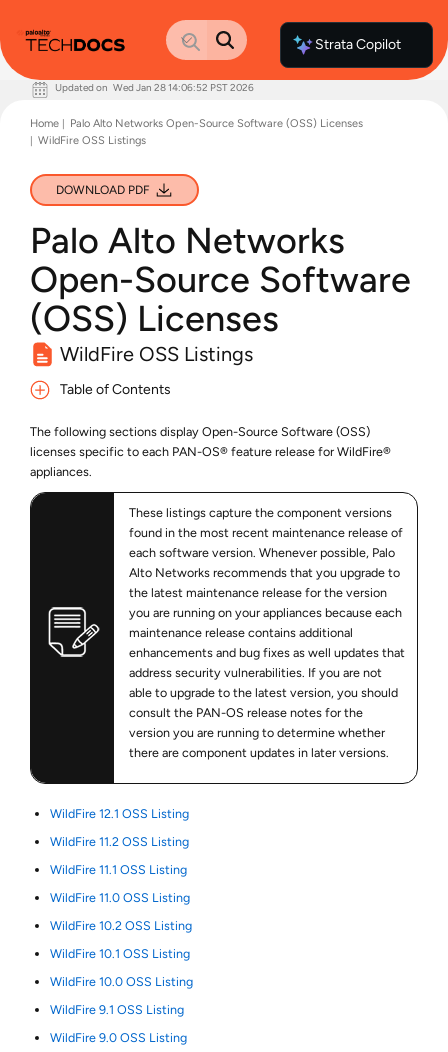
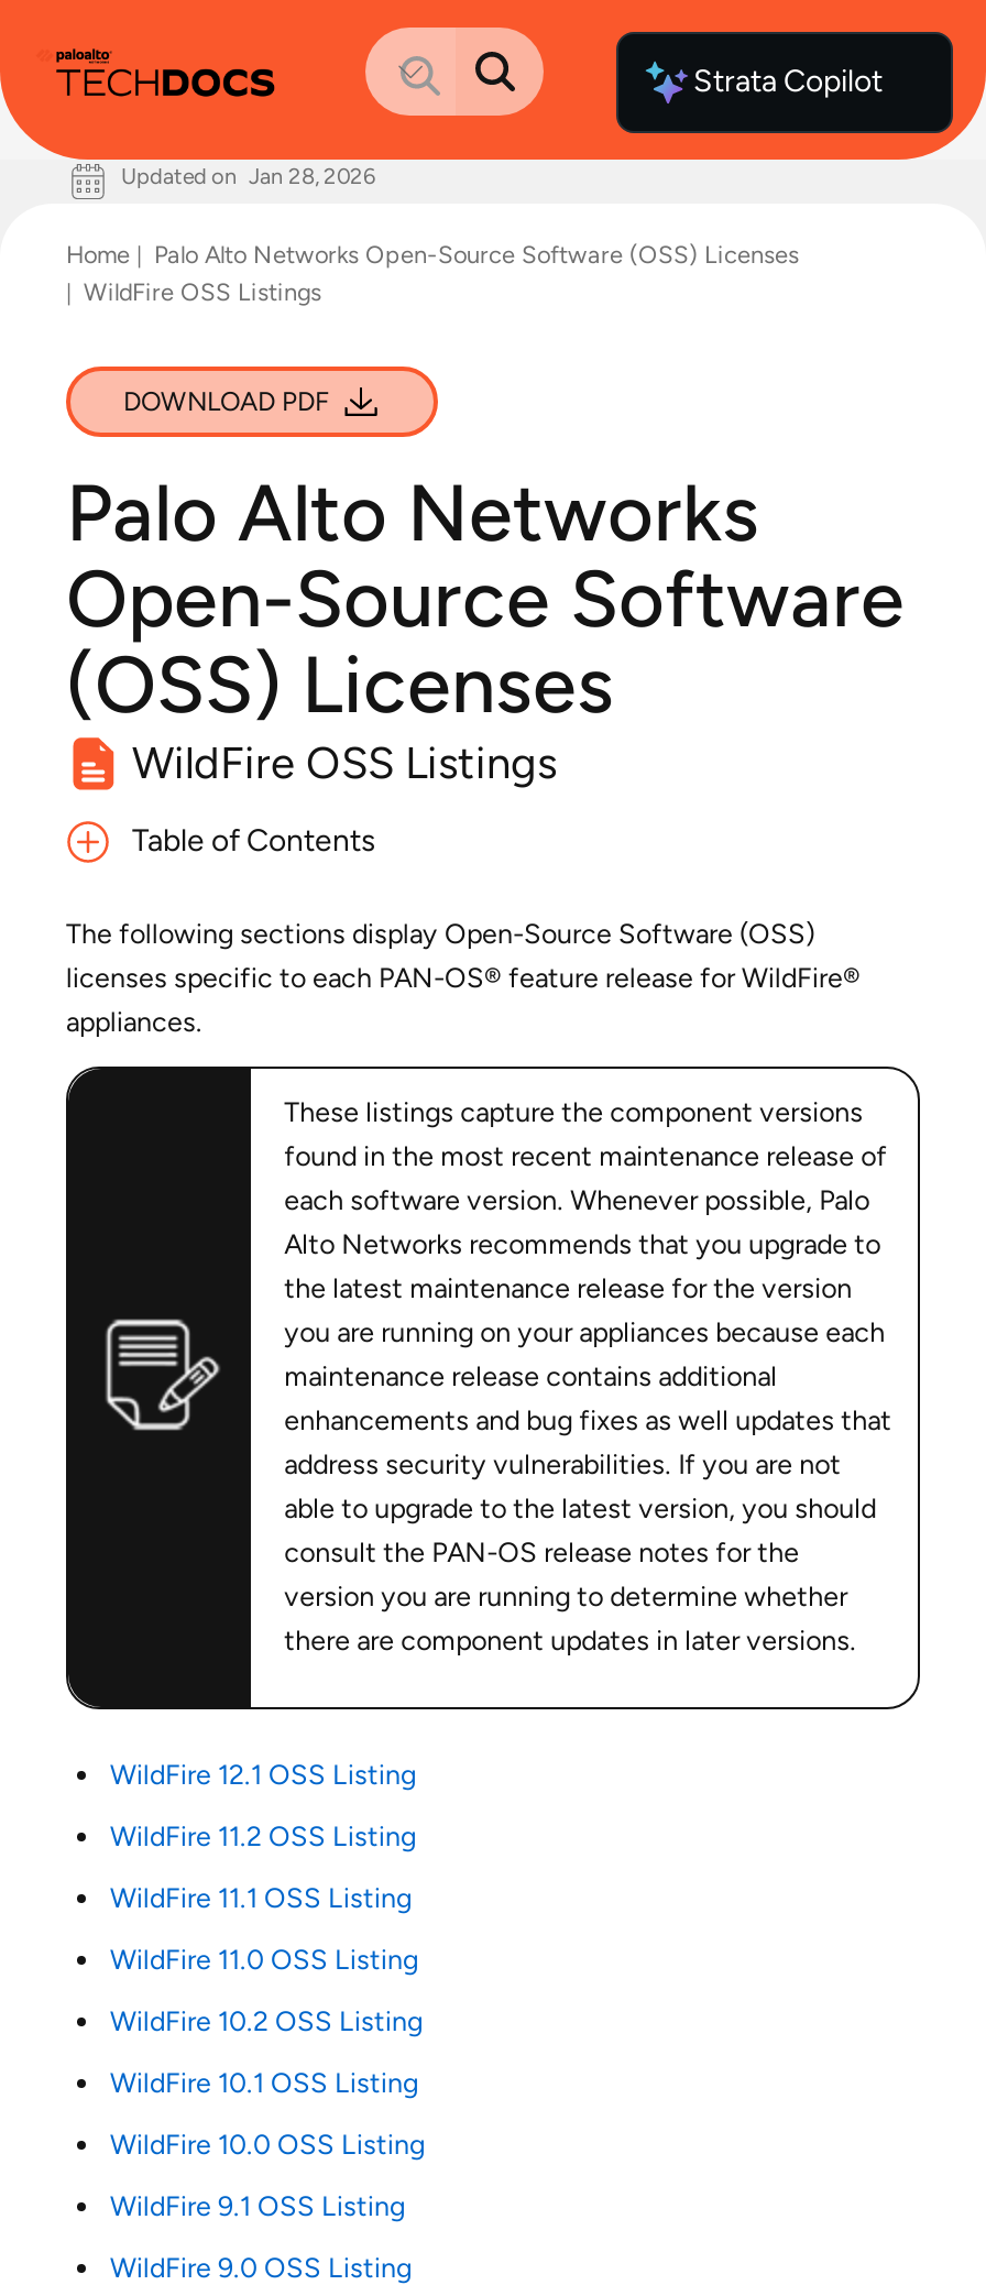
- Updated on Wed Jan 28 14:06:52 PST 2026
+ Updated on Jan 28, 2026
